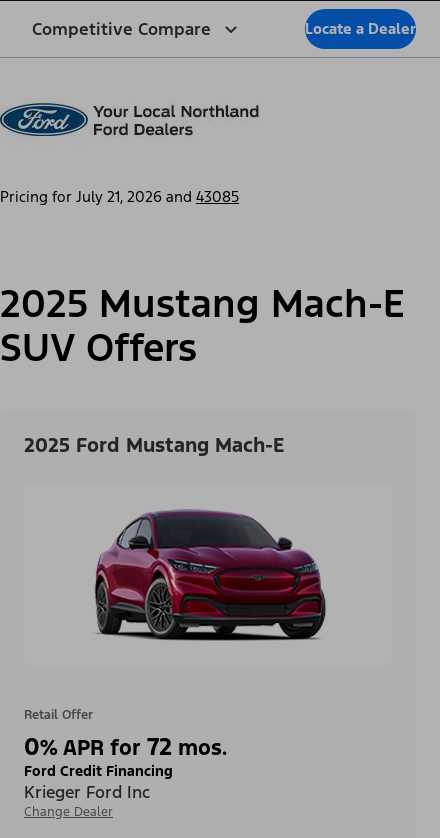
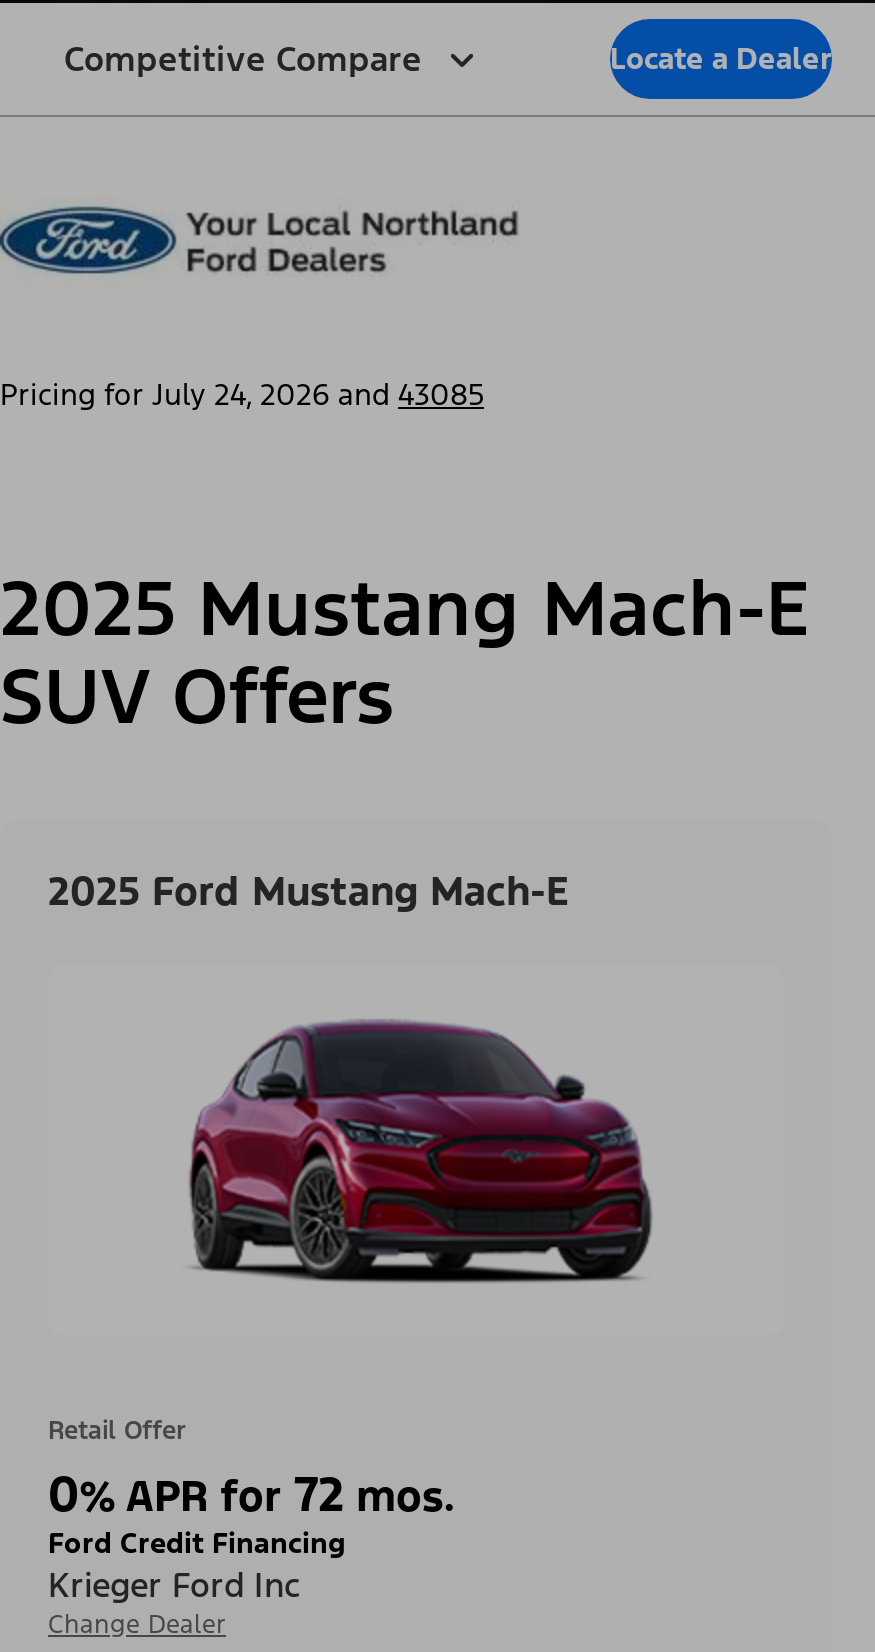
- Pricing for July 21, 2026 and 43085
+ Pricing for July 24, 2026 and 43085
